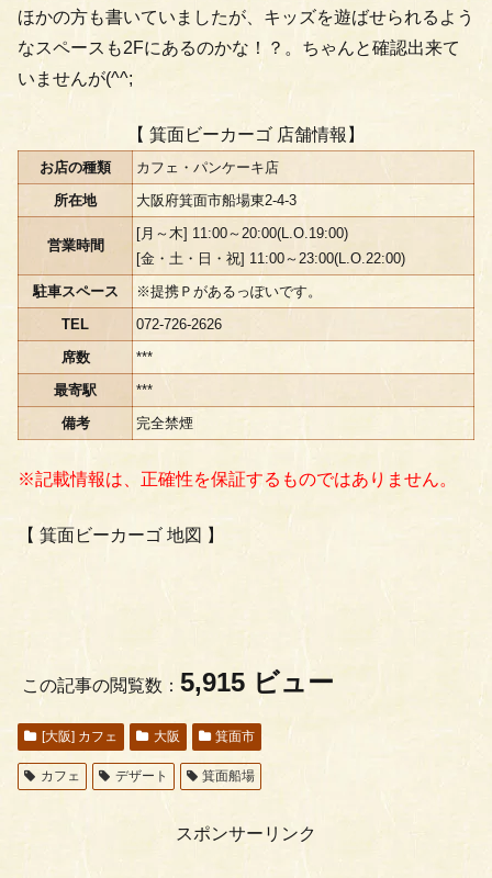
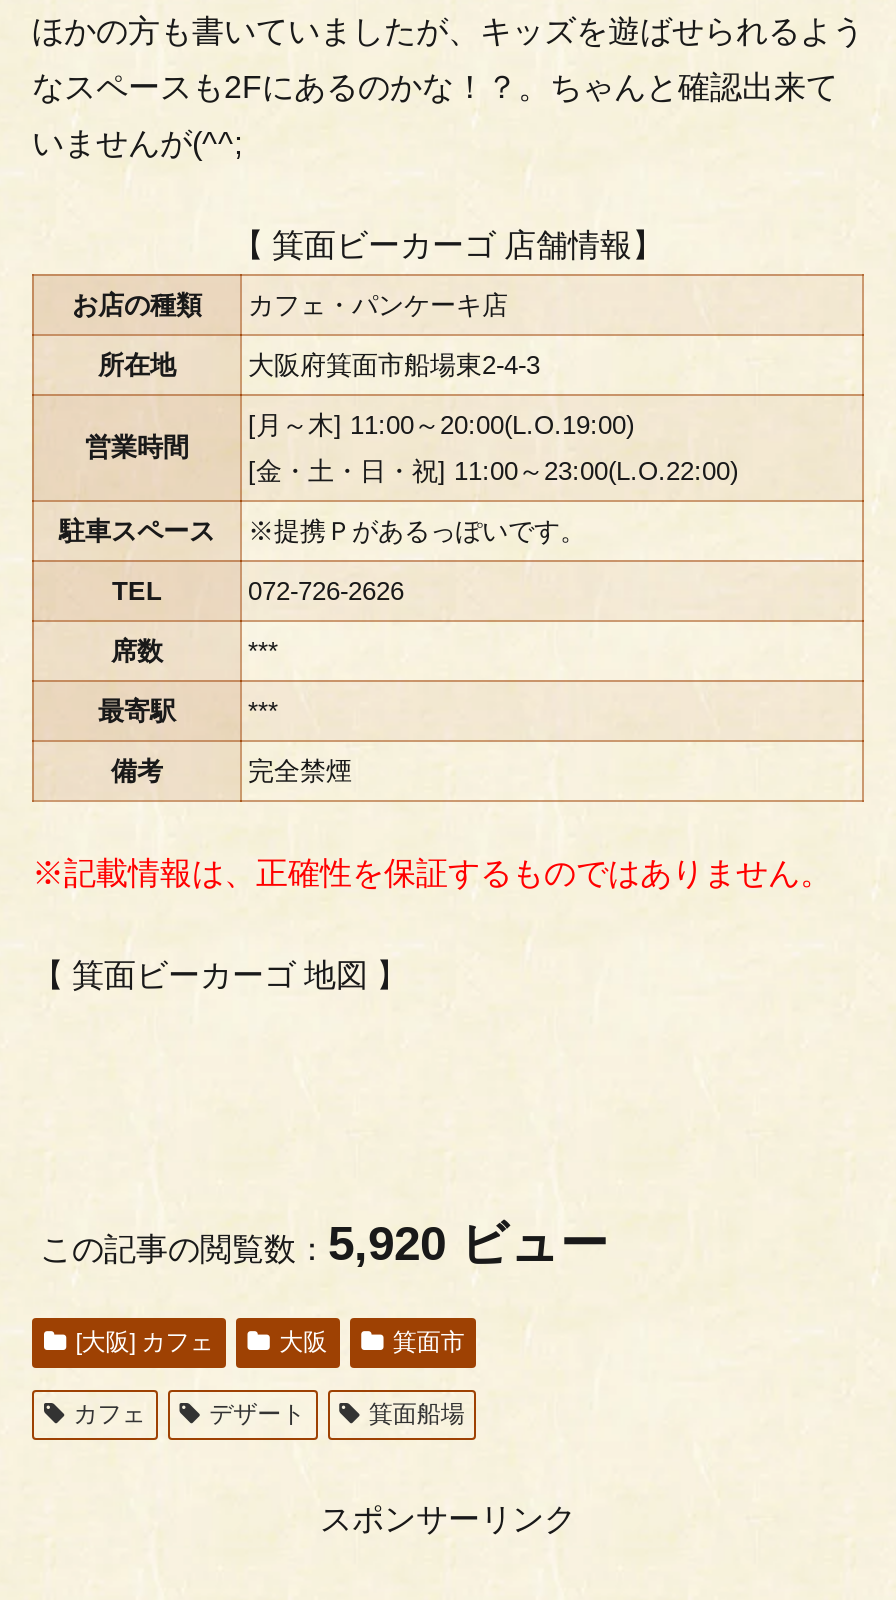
- この記事の閲覧数：5,915 ビュー
+ この記事の閲覧数：5,920 ビュー
